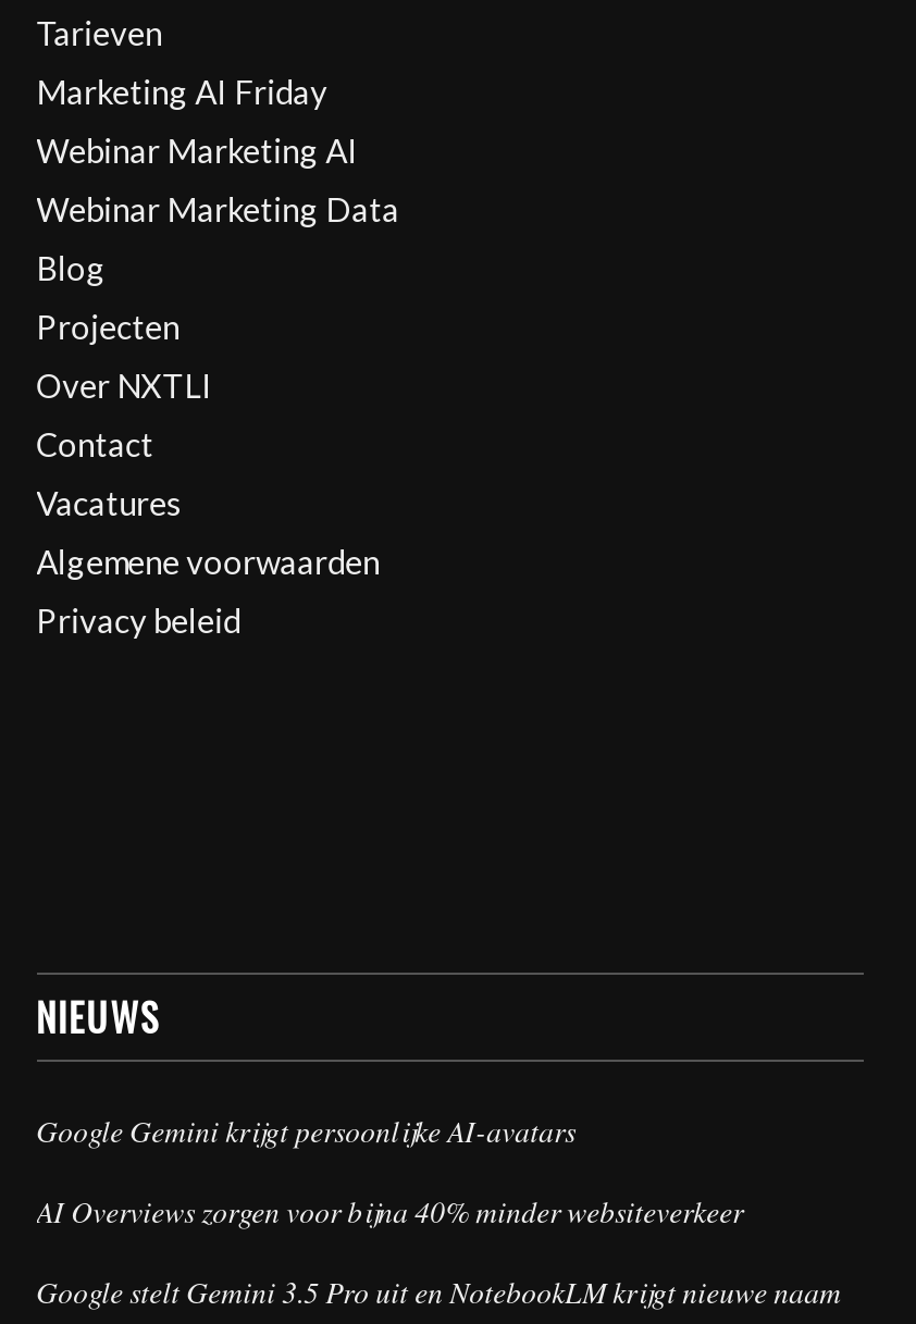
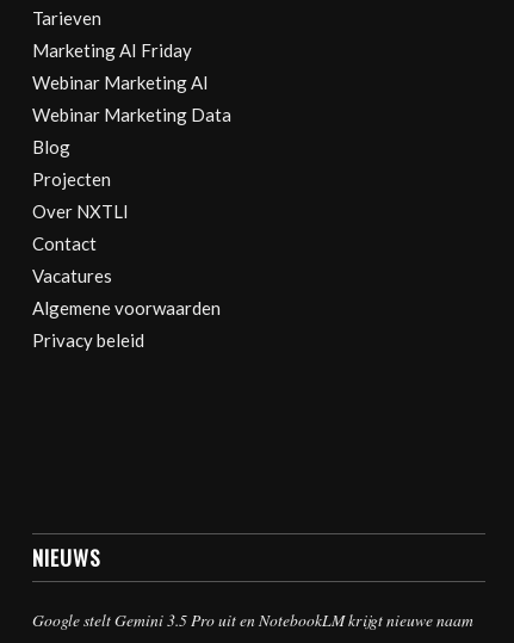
- Google Gemini krijgt persoonlijke AI-avatars
- AI Overviews zorgen voor bijna 40% minder websiteverkeer
